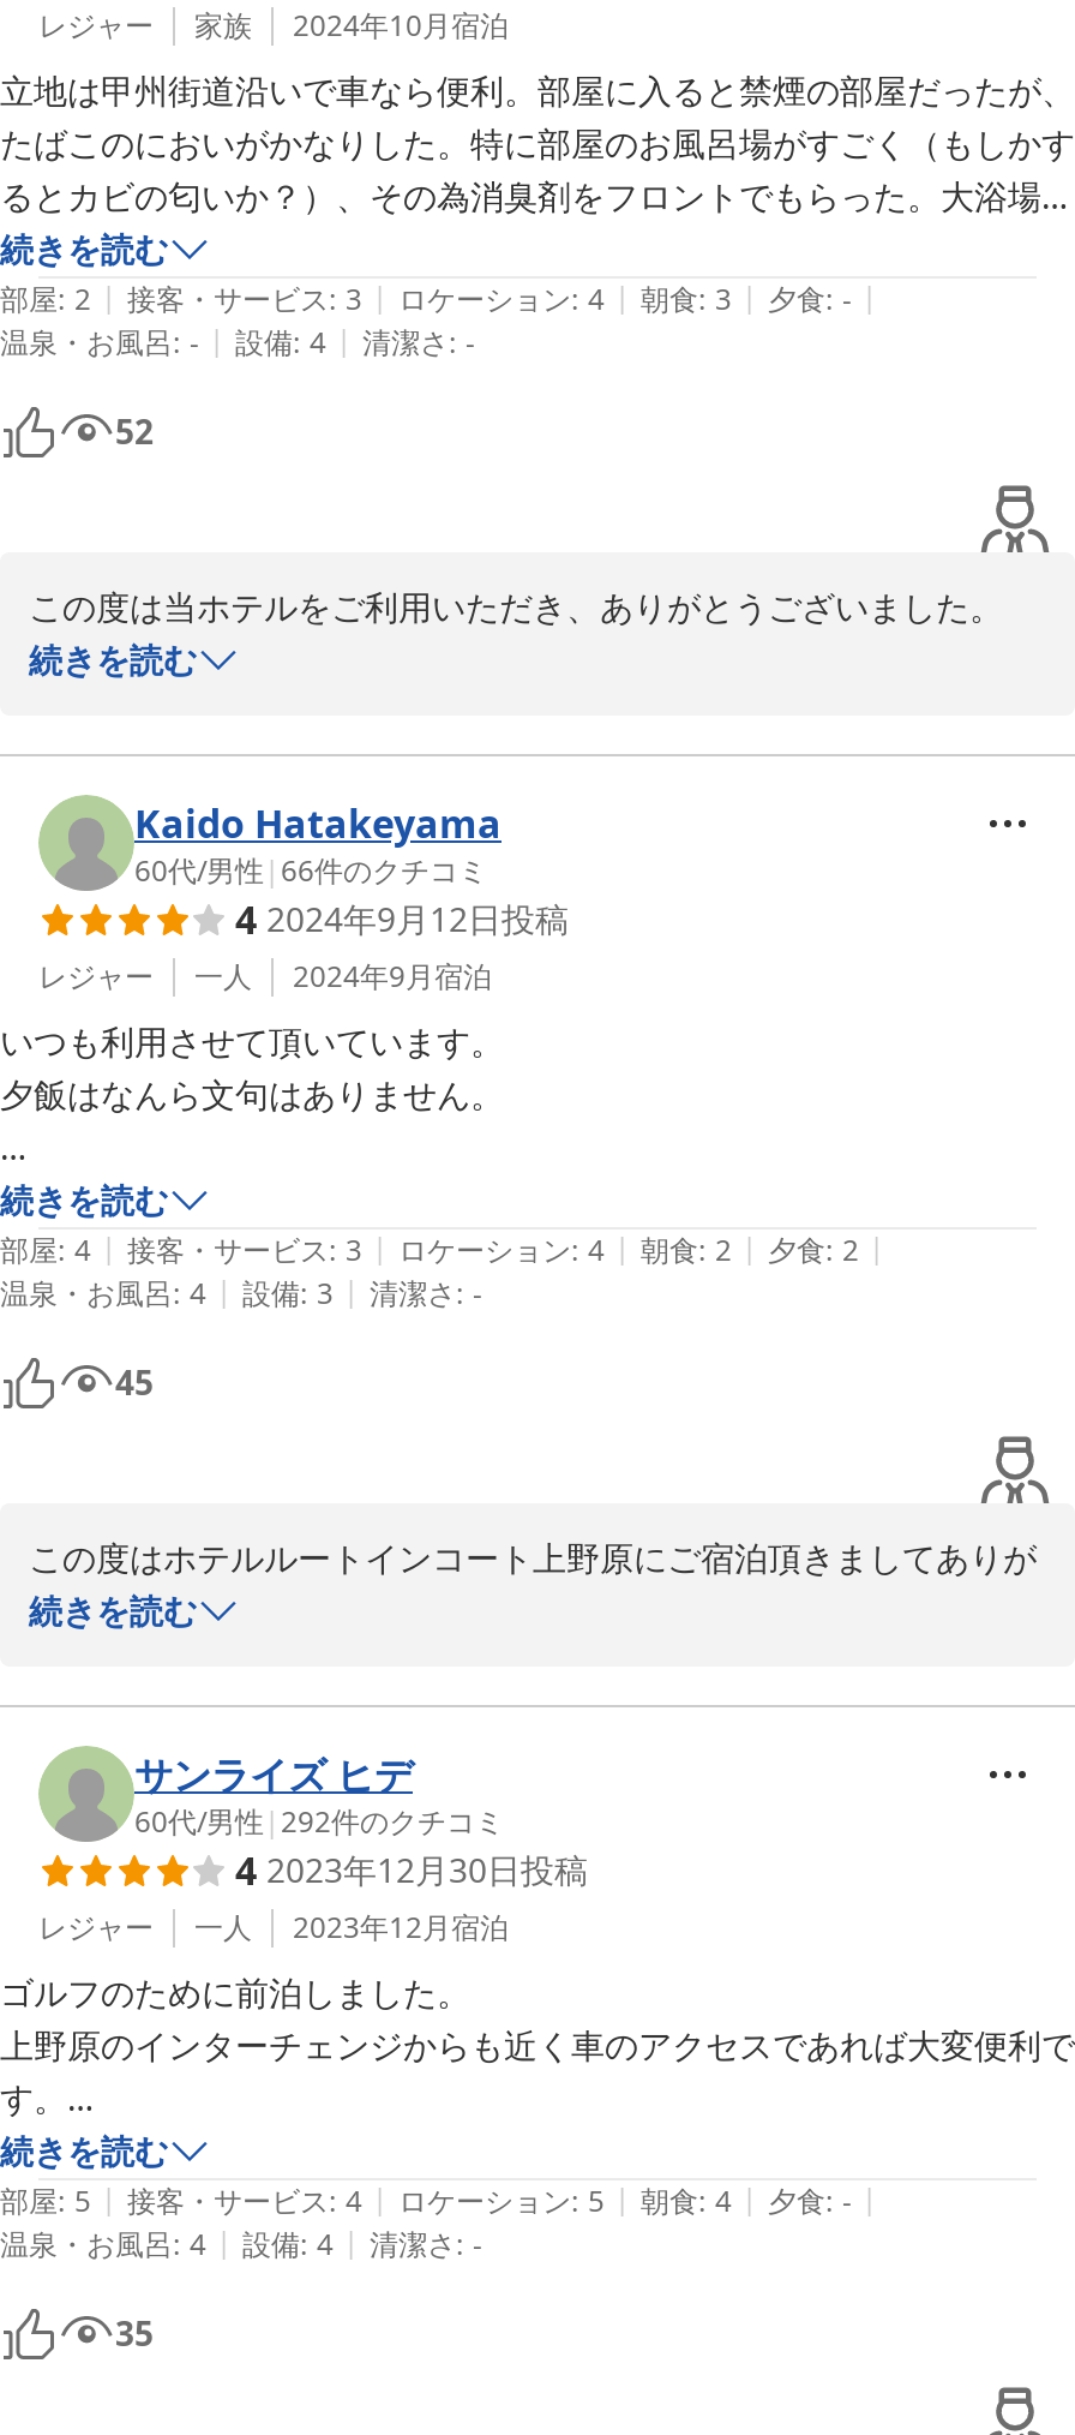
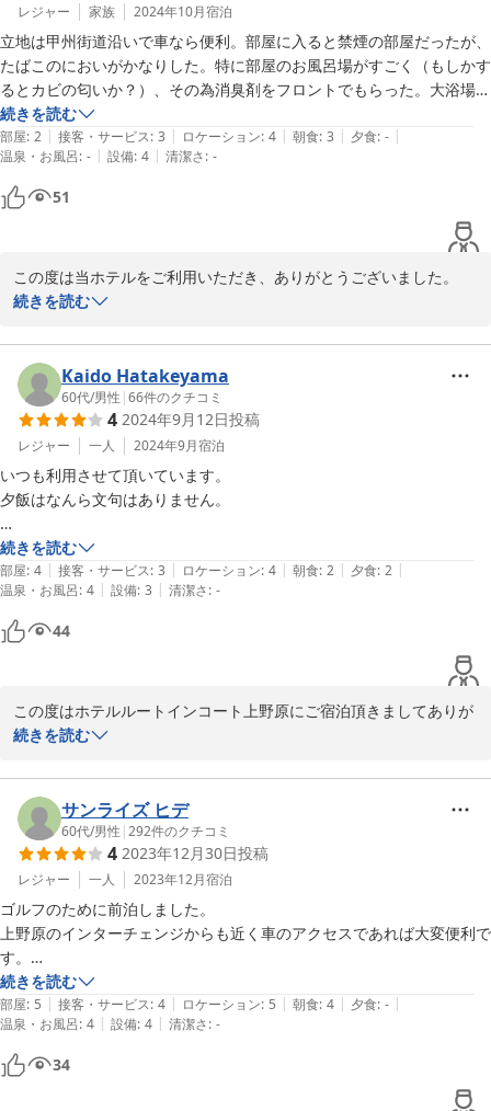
- 52
+ 51

- 45
+ 44

- 35
+ 34
